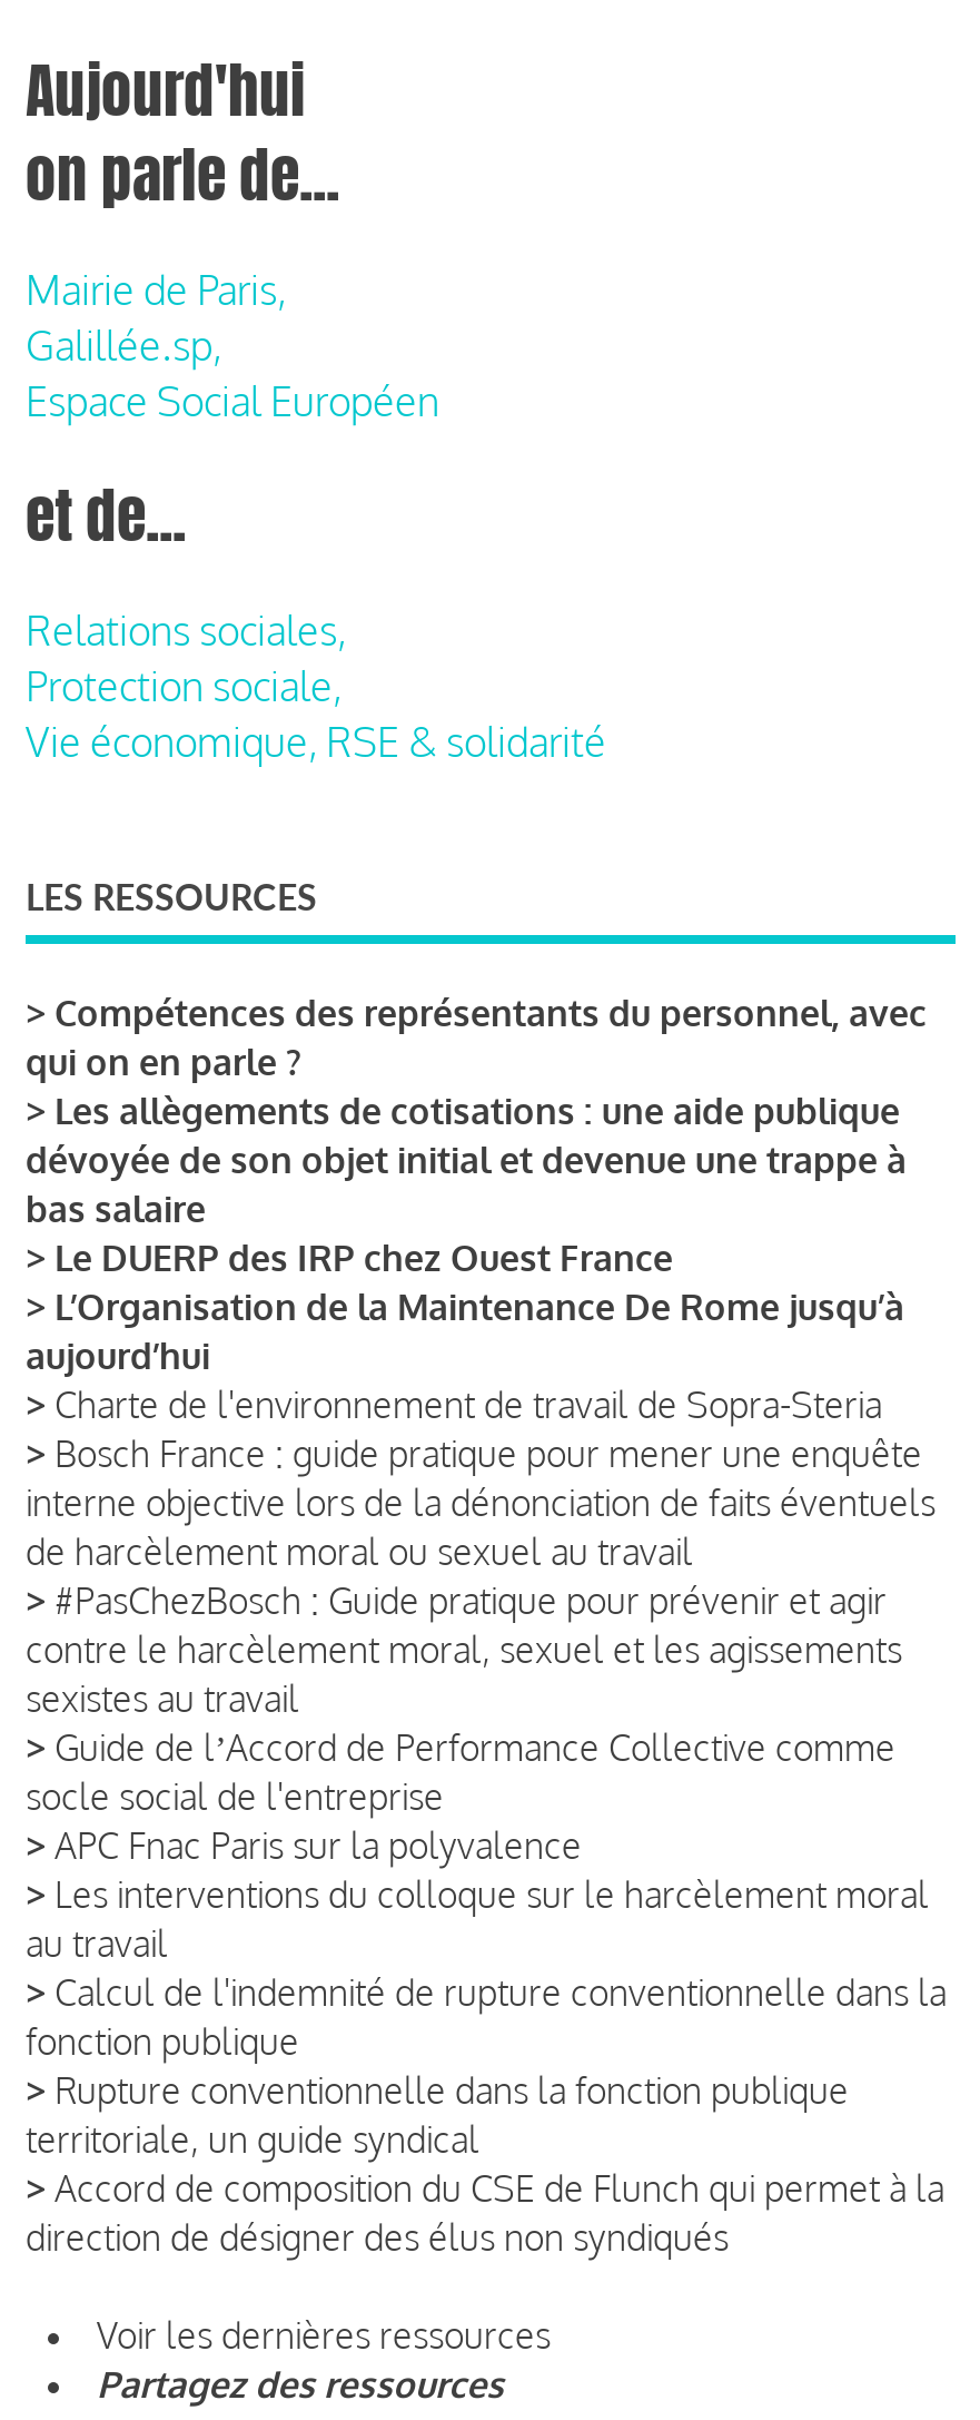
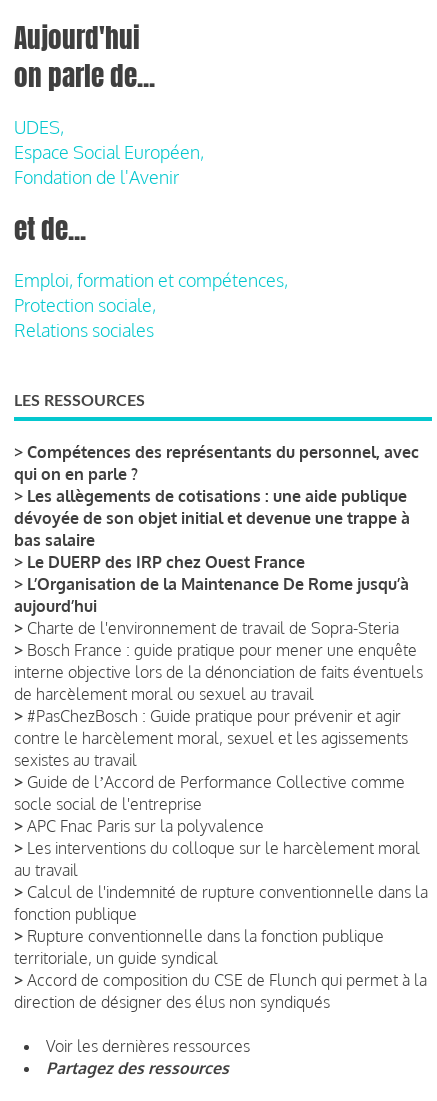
- Mairie de Paris,
- Galillée.sp,
- Espace Social Européen
+ UDES,
+ Espace Social Européen,
+ Fondation de l'Avenir

- Relations sociales,
+ Emploi, formation et compétences,

- Vie économique, RSE & solidarité
+ Relations sociales
